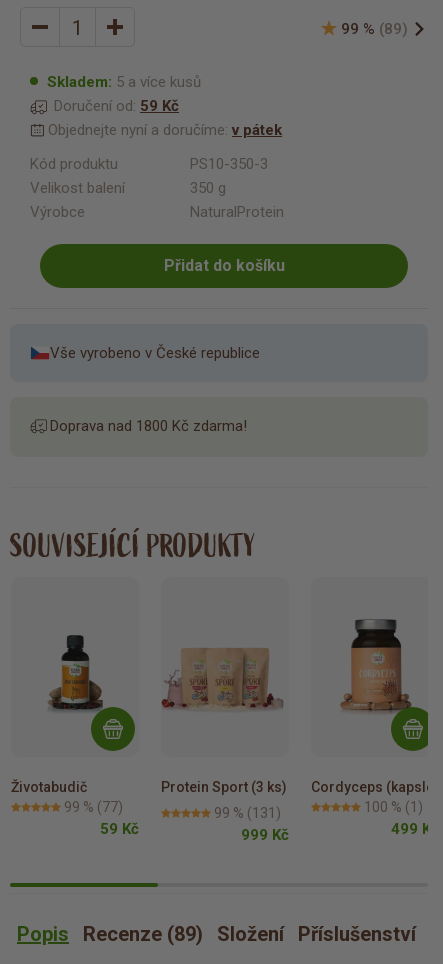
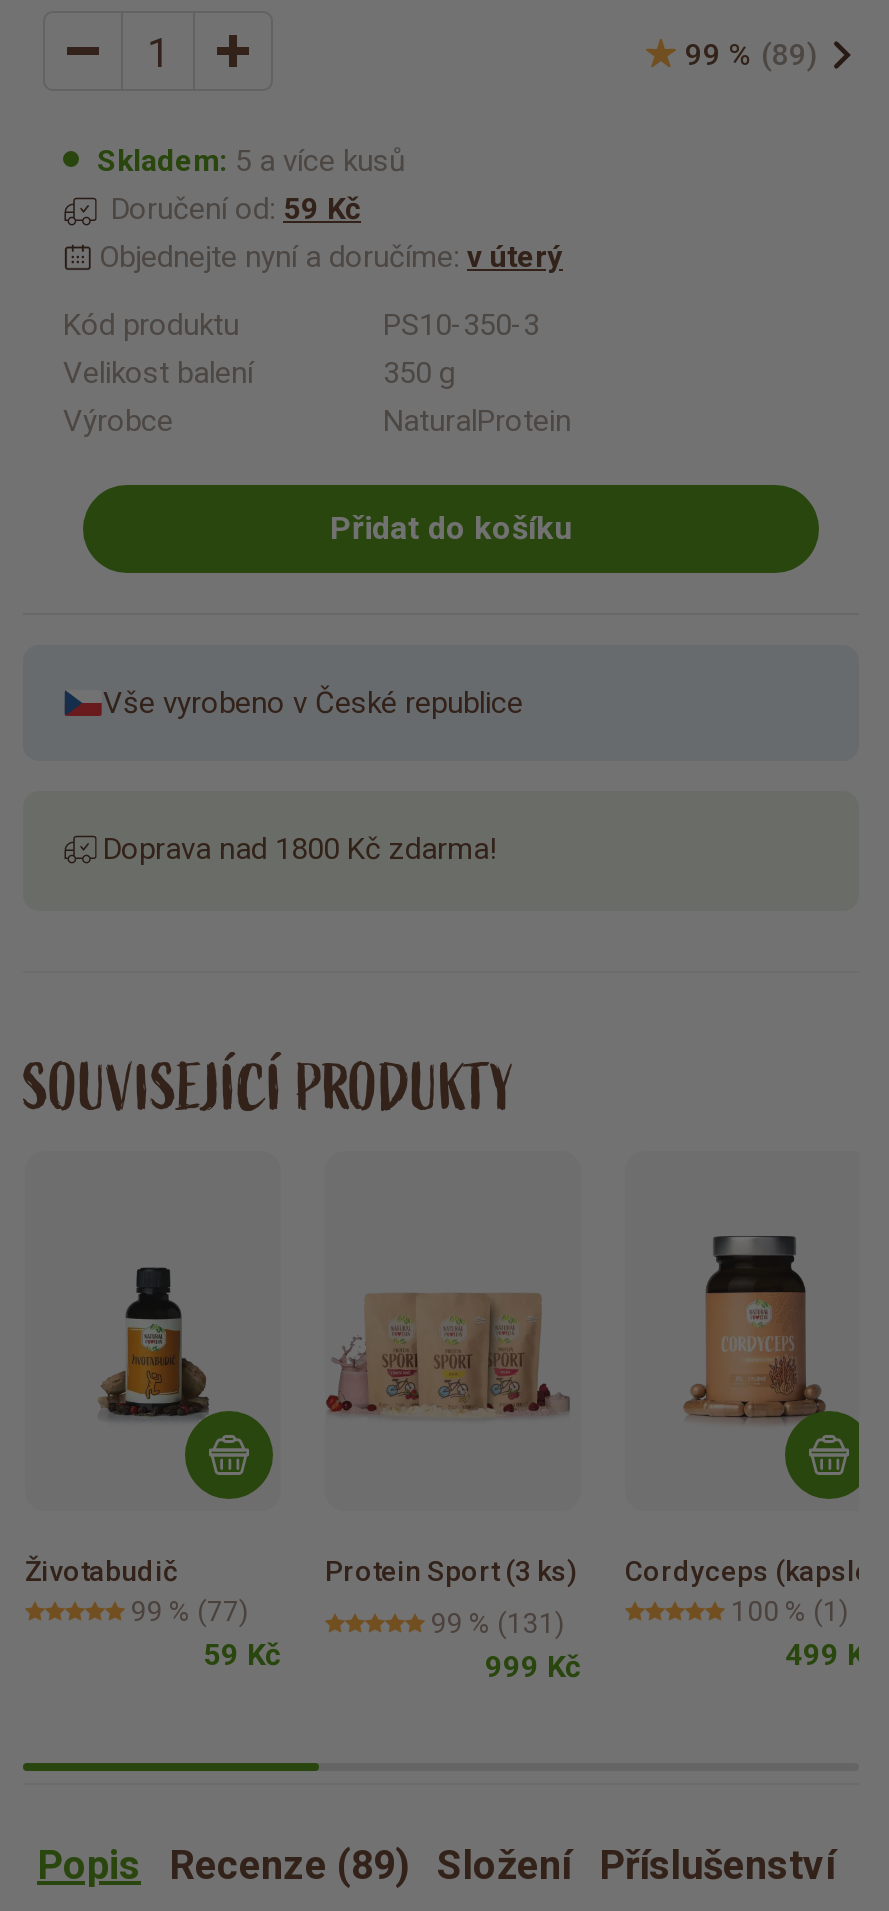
- Objednejte nyní a doručíme: v pátek
+ Objednejte nyní a doručíme: v úterý
